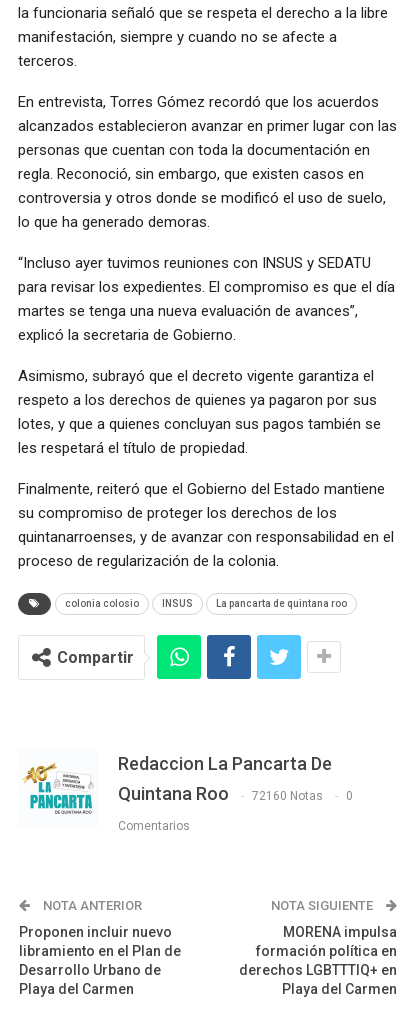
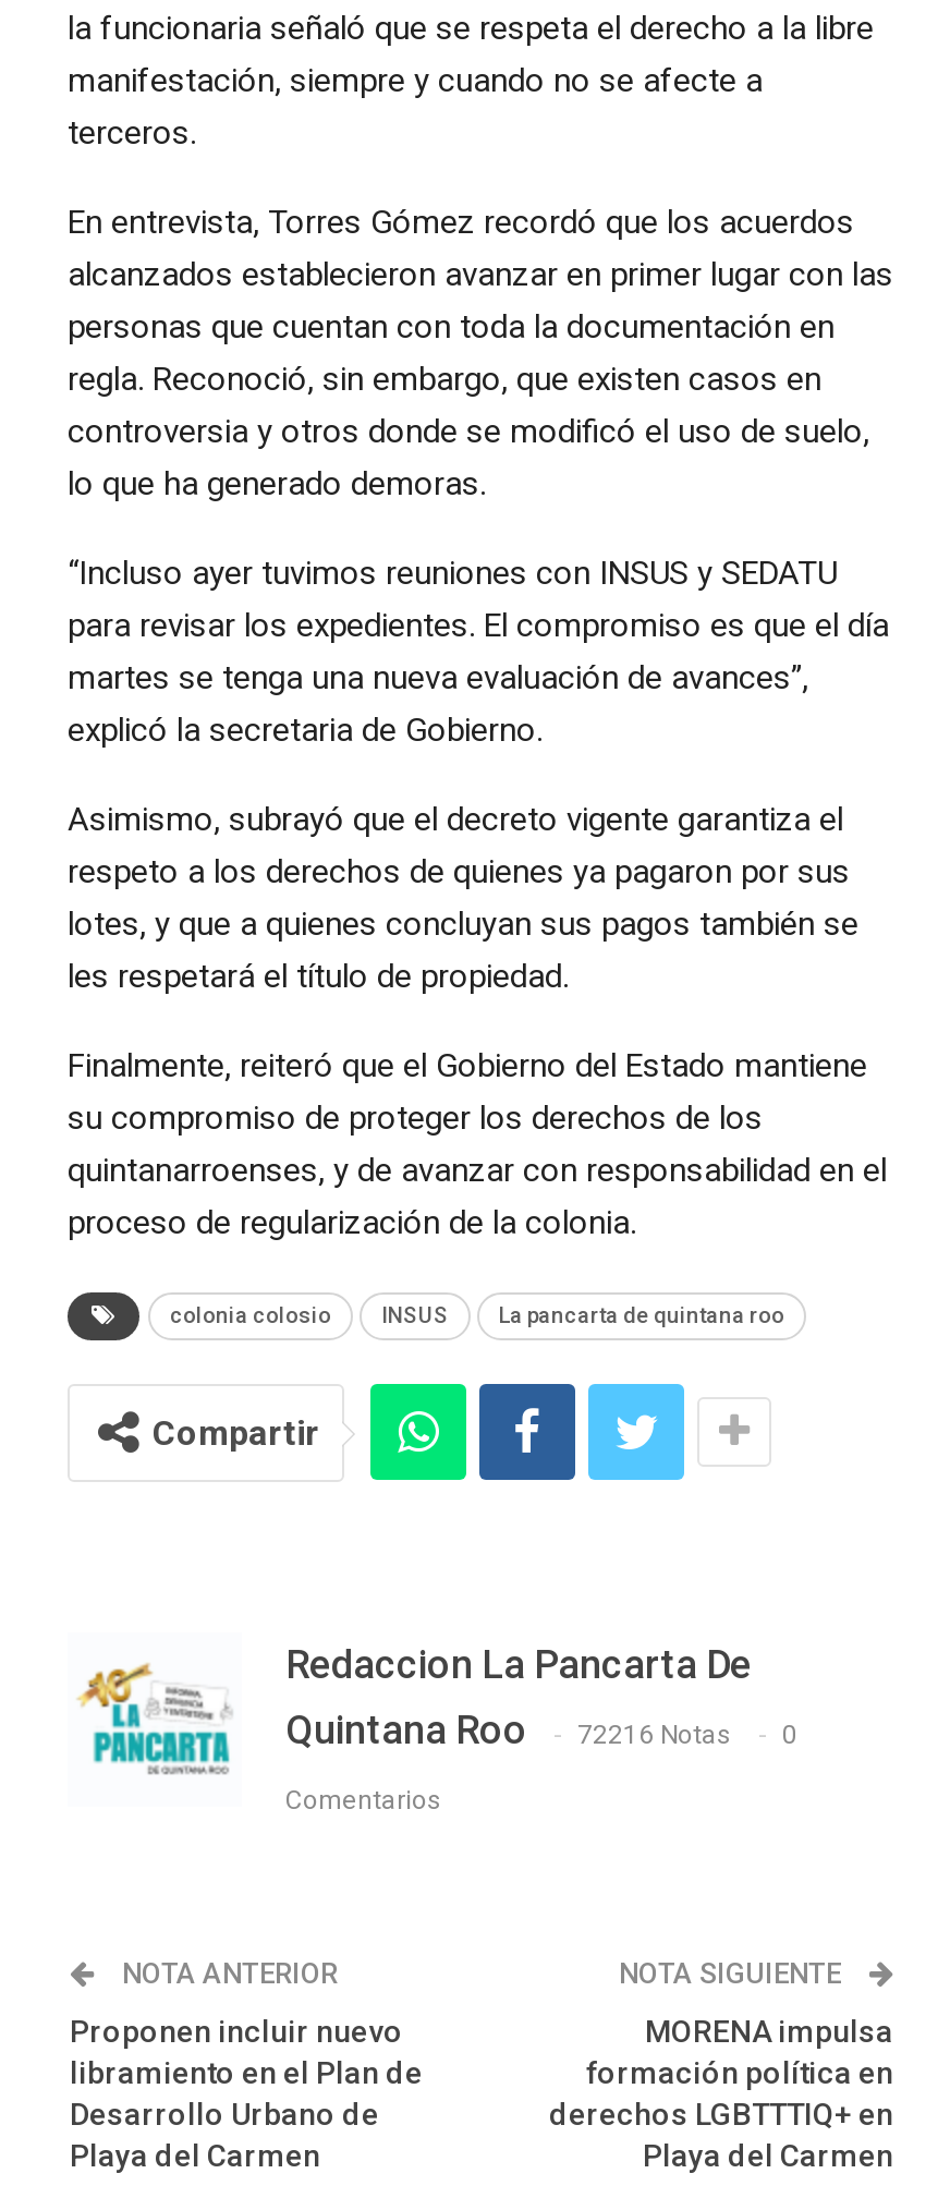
- Quintana Roo 72160 Notas 0
+ Quintana Roo 72216 Notas 0
